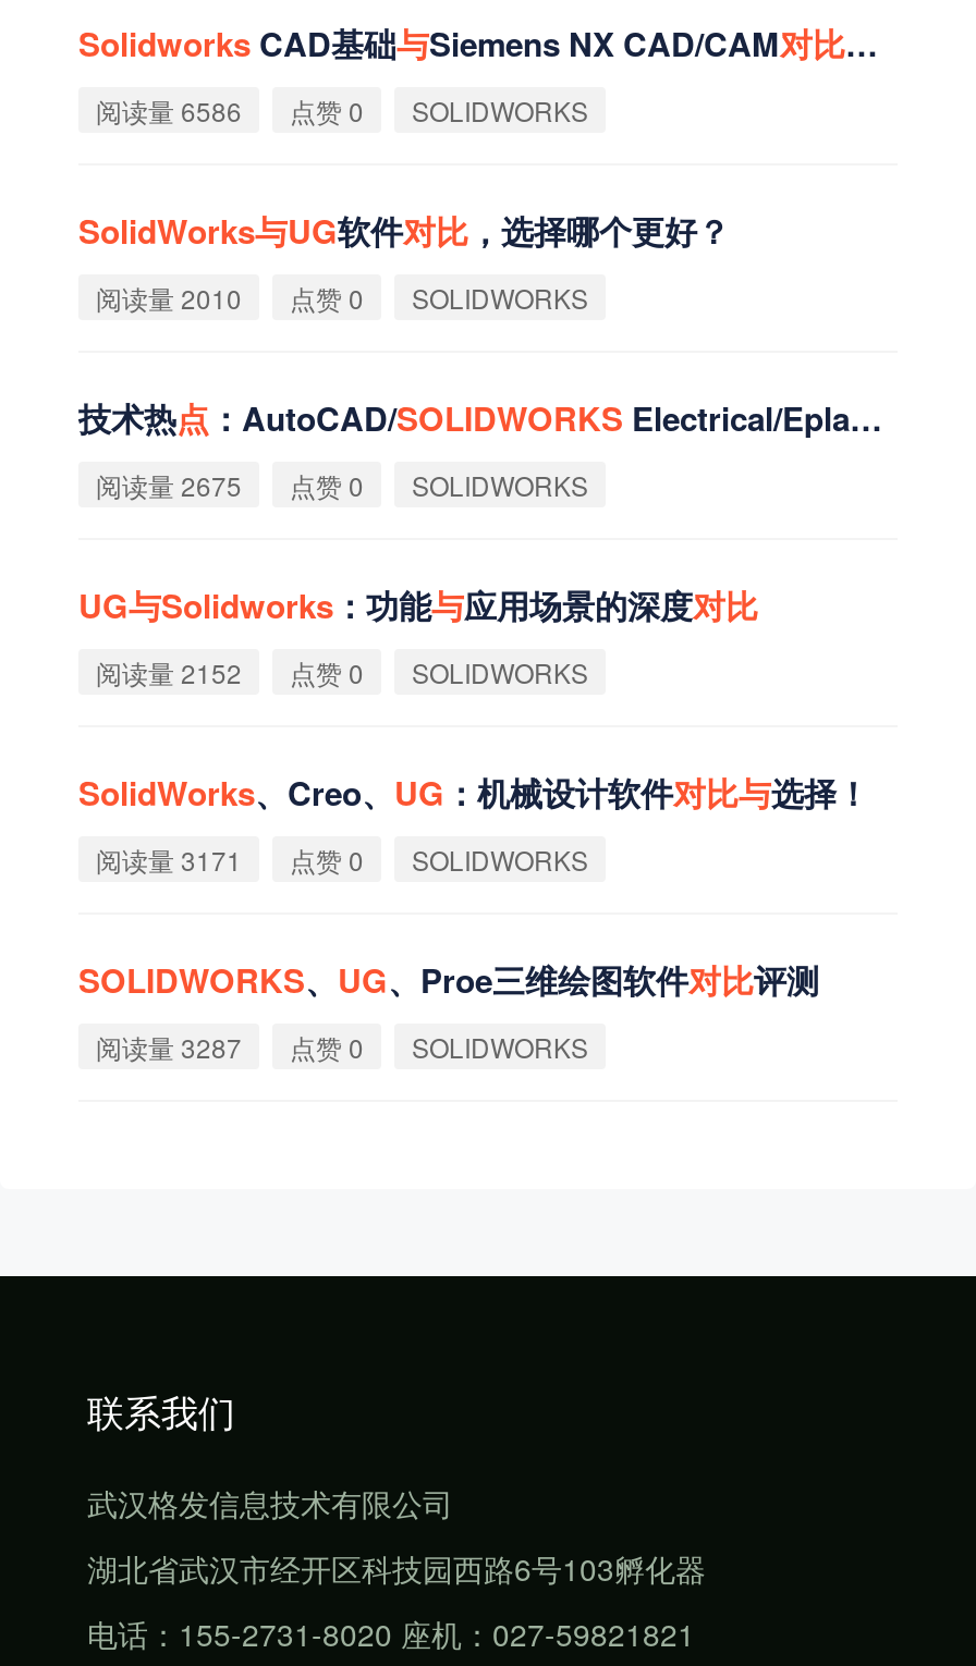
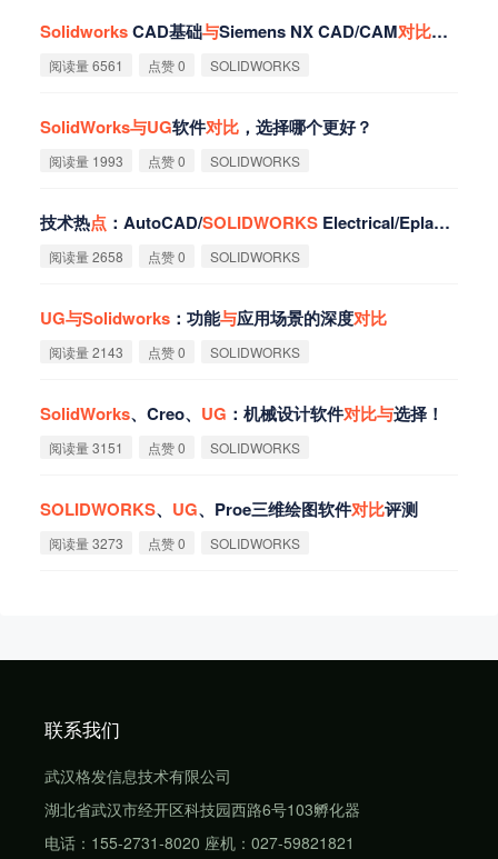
- 阅读量 6586 点赞 0 SOLIDWORKS
+ 阅读量 6561 点赞 0 SOLIDWORKS

- 阅读量 2010 点赞 0 SOLIDWORKS
+ 阅读量 1993 点赞 0 SOLIDWORKS

- 阅读量 2675 点赞 0 SOLIDWORKS
+ 阅读量 2658 点赞 0 SOLIDWORKS

- 阅读量 2152 点赞 0 SOLIDWORKS
+ 阅读量 2143 点赞 0 SOLIDWORKS

- 阅读量 3171 点赞 0 SOLIDWORKS
+ 阅读量 3151 点赞 0 SOLIDWORKS

- 阅读量 3287 点赞 0 SOLIDWORKS
+ 阅读量 3273 点赞 0 SOLIDWORKS
